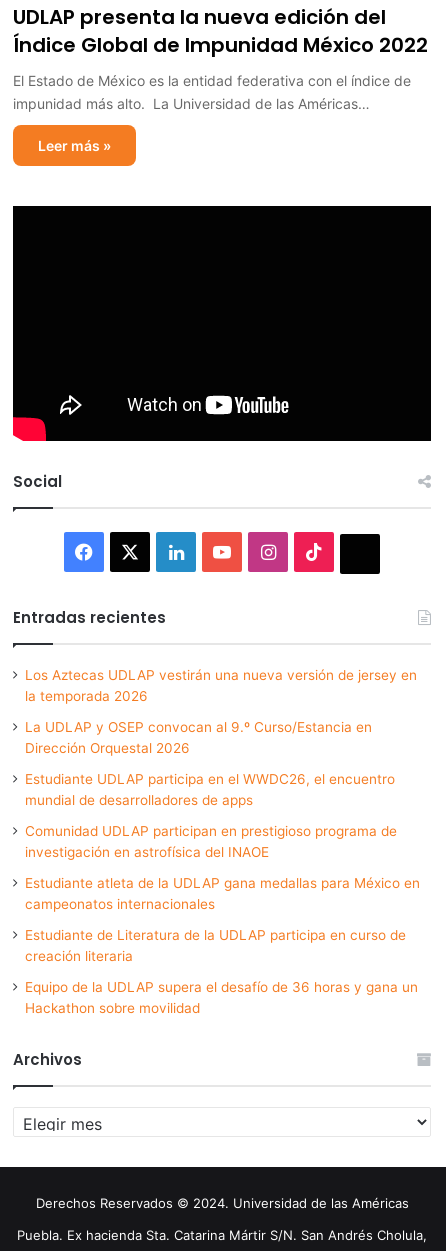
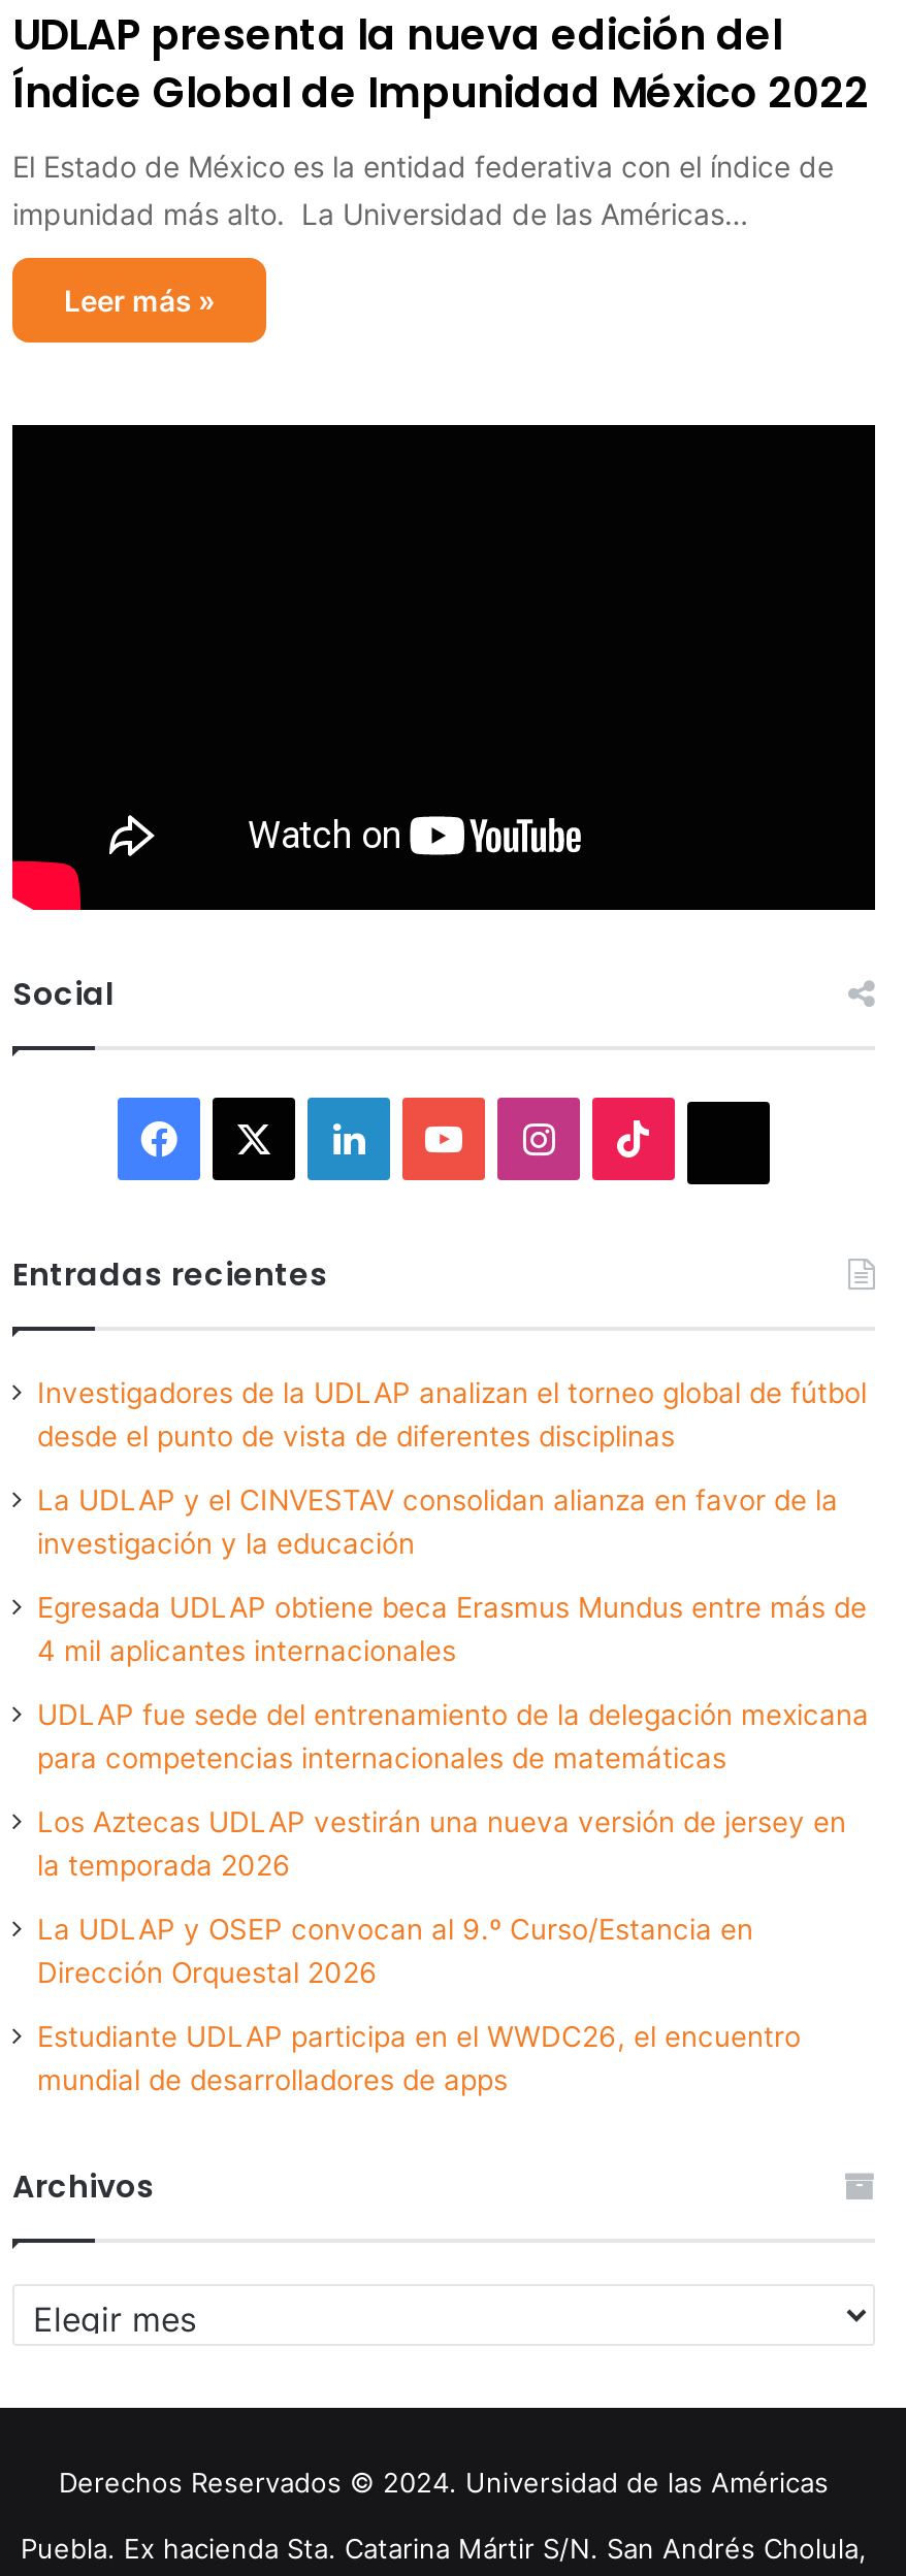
+ Investigadores de la UDLAP analizan el torneo global de fútbol
+ desde el punto de vista de diferentes disciplinas
+ La UDLAP y el CINVESTAV consolidan alianza en favor de la
+ investigación y la educación
+ Egresada UDLAP obtiene beca Erasmus Mundus entre más de
+ 4 mil aplicantes internacionales
+ UDLAP fue sede del entrenamiento de la delegación mexicana
+ para competencias internacionales de matemáticas

moved down: Los Aztecas UDLAP vestirán una nueva versión de jersey en | la temporada 2026 | La UDLAP y OSEP convocan al 9.º Curso/Estancia en | Dirección Orquestal 2026 | Estudiante UDLAP participa en el WWDC26, el encuentro | mundial de desarrolladores de apps

- Comunidad UDLAP participan en prestigioso programa de
- investigación en astrofísica del INAOE
- Estudiante atleta de la UDLAP gana medallas para México en
- campeonatos internacionales
- Estudiante de Literatura de la UDLAP participa en curso de
- creación literaria
- Equipo de la UDLAP supera el desafío de 36 horas y gana un
- Hackathon sobre movilidad
